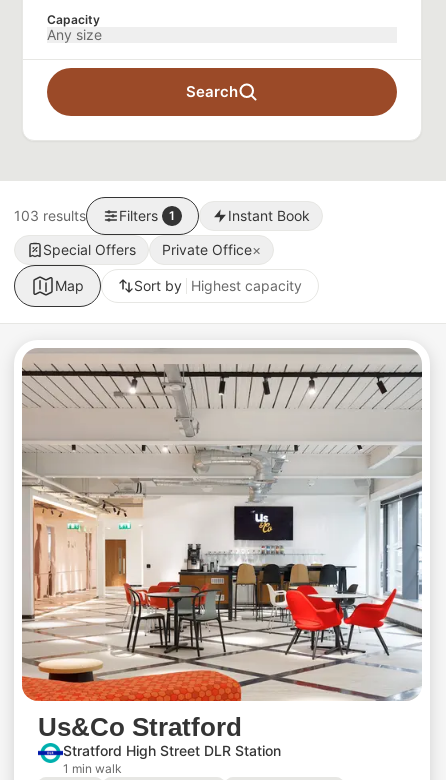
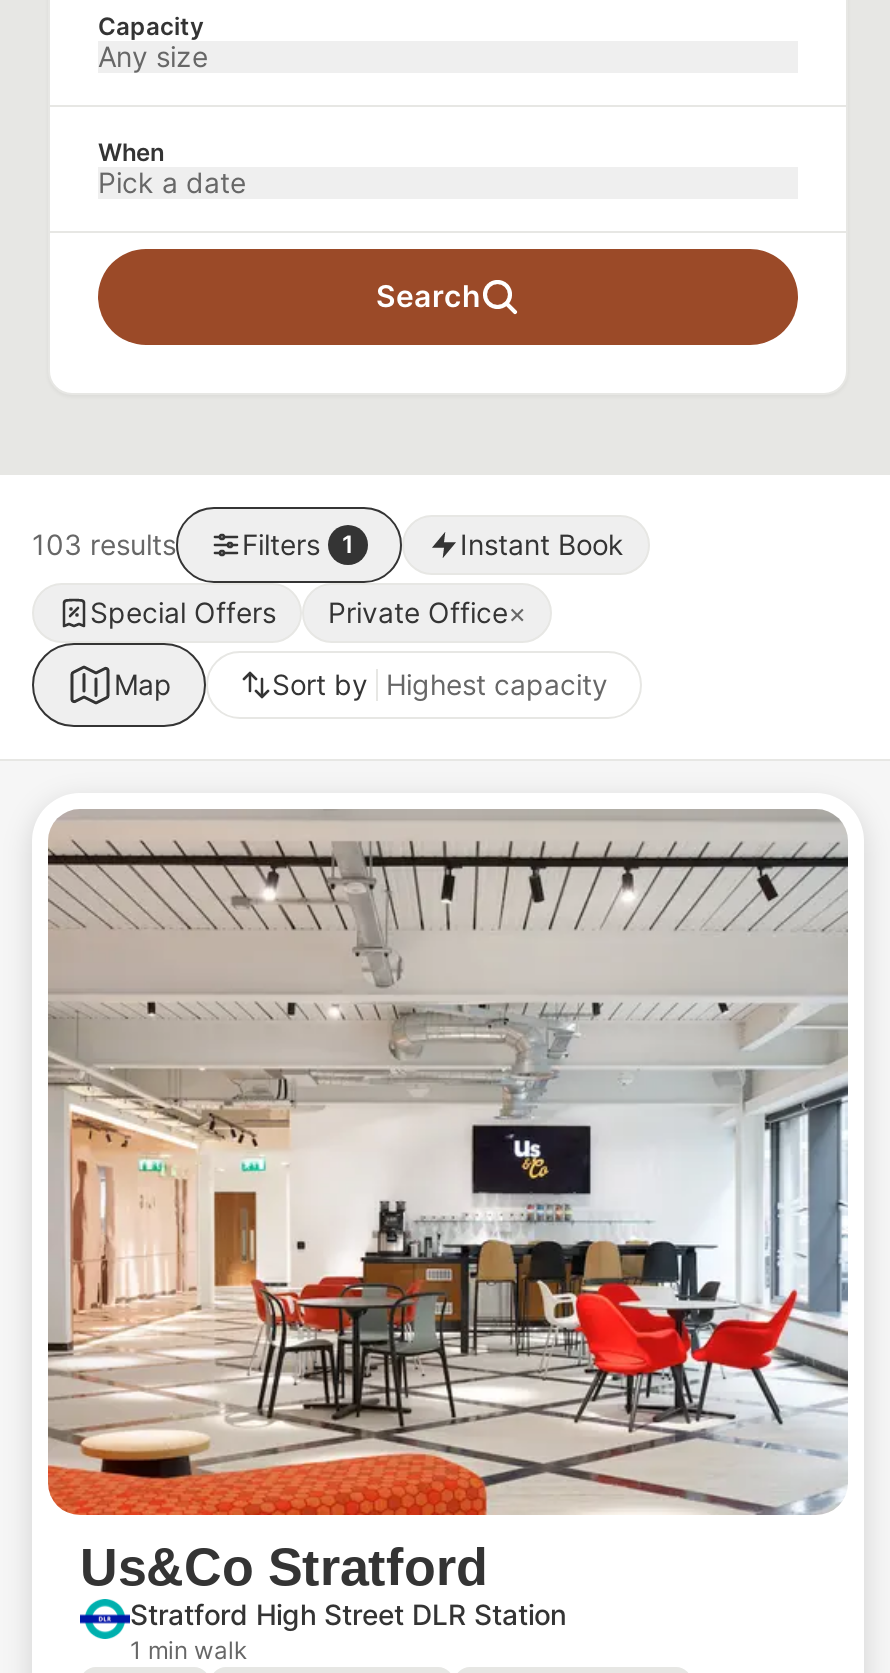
+ When
+ Pick a date
